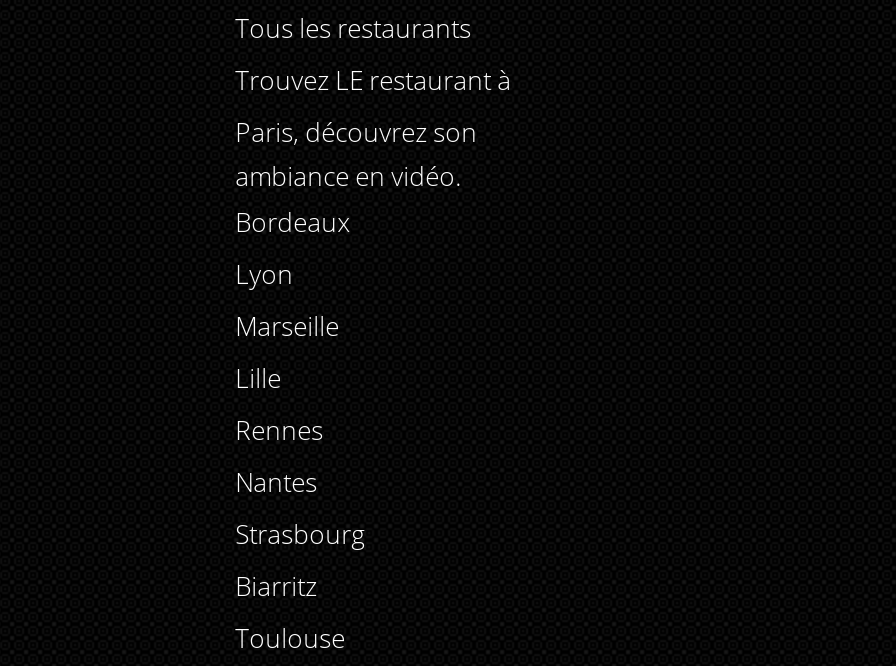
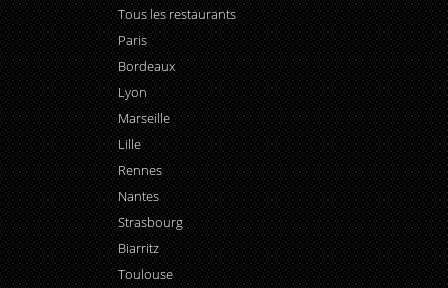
- Trouvez LE restaurant à
- Paris, découvrez son
- ambiance en vidéo.
+ Paris
